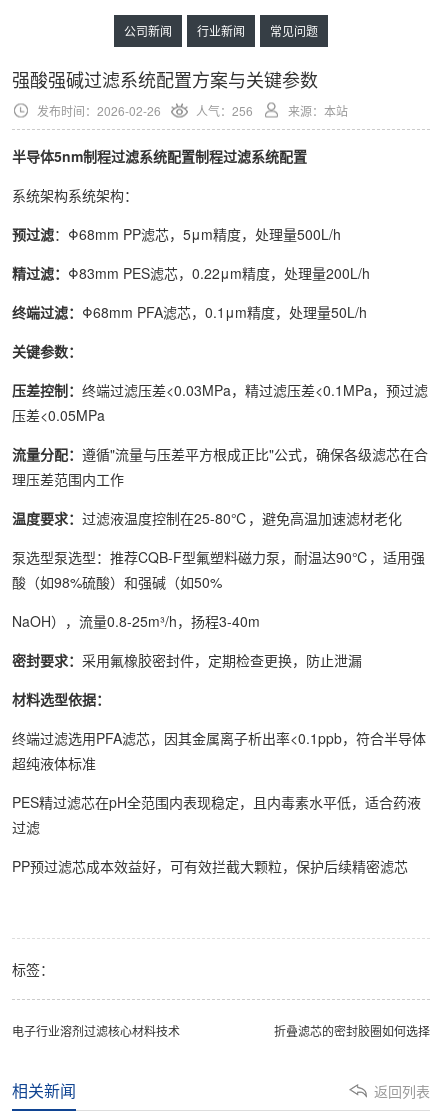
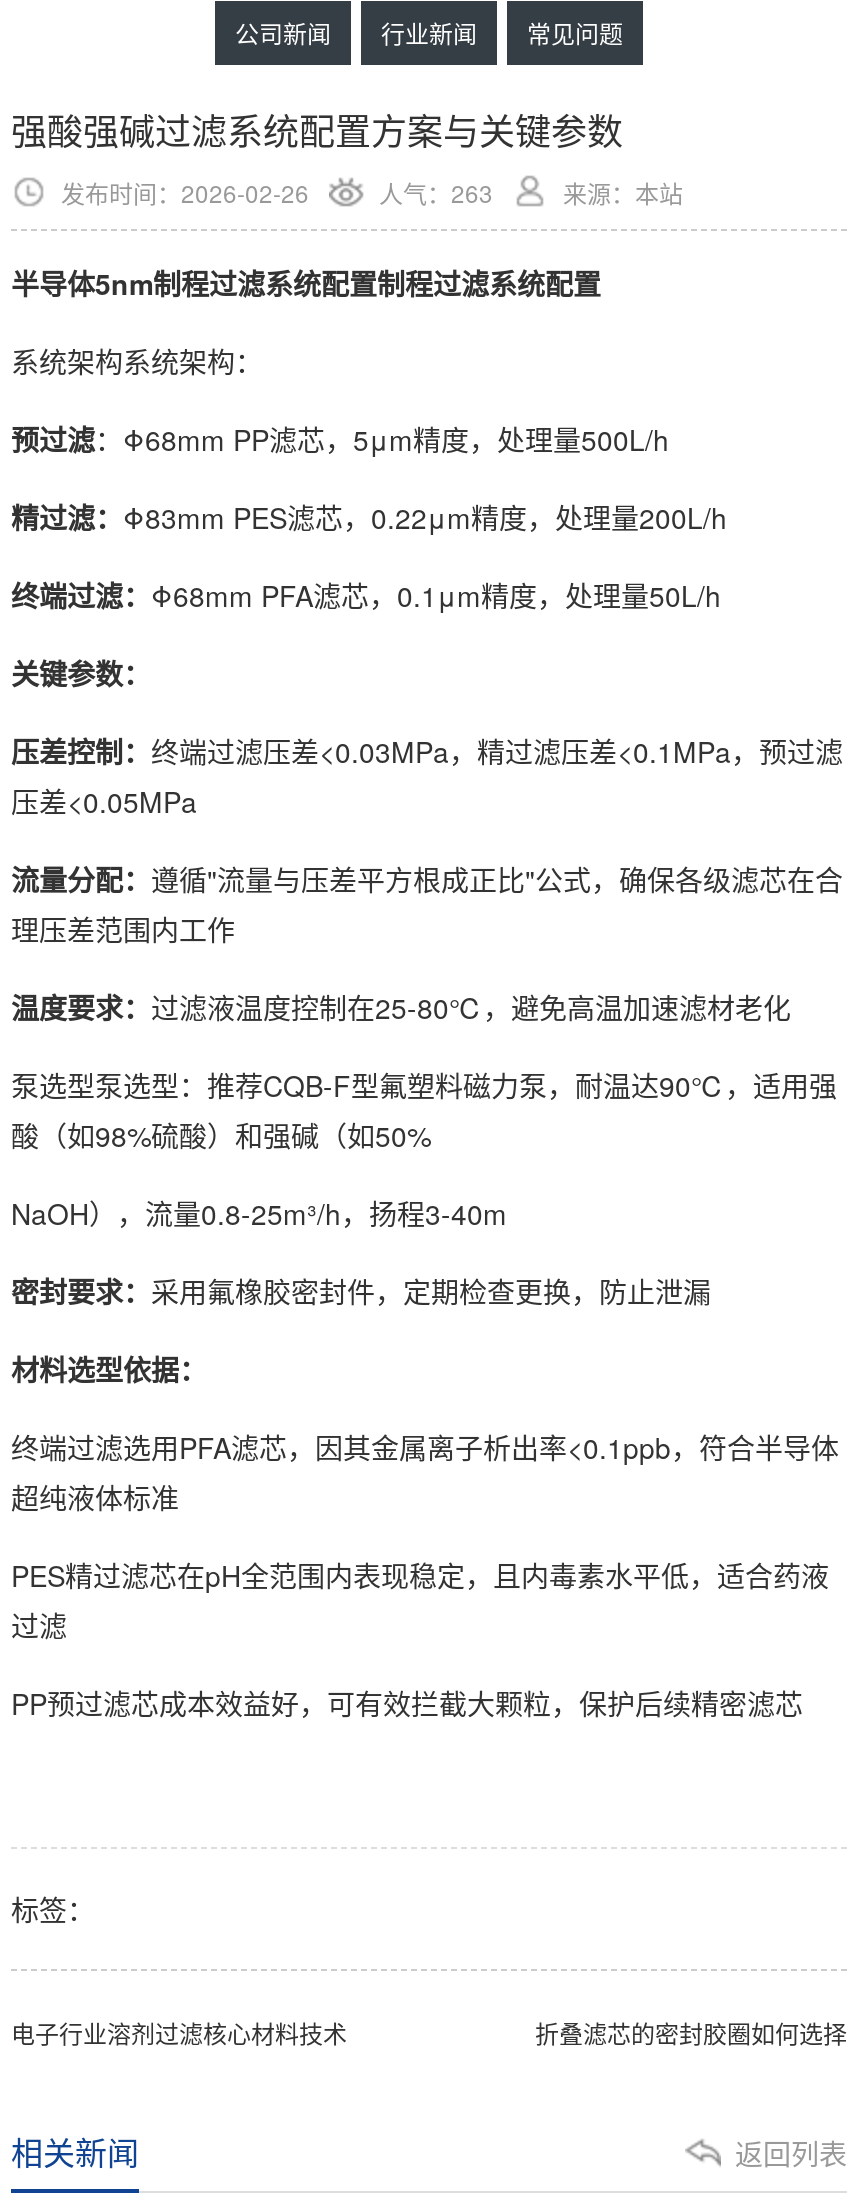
- 人气：256
+ 人气：263
